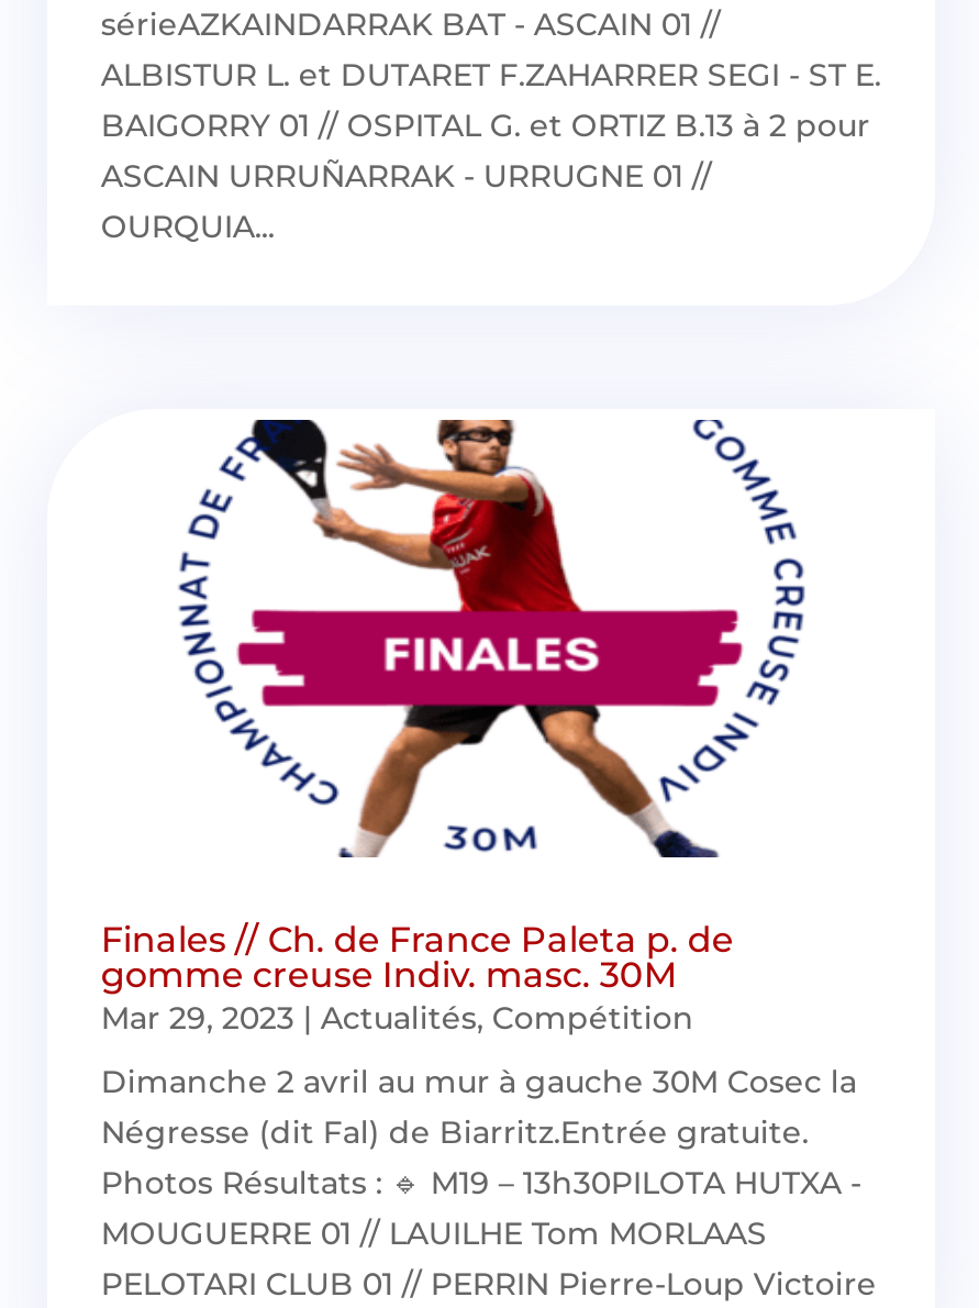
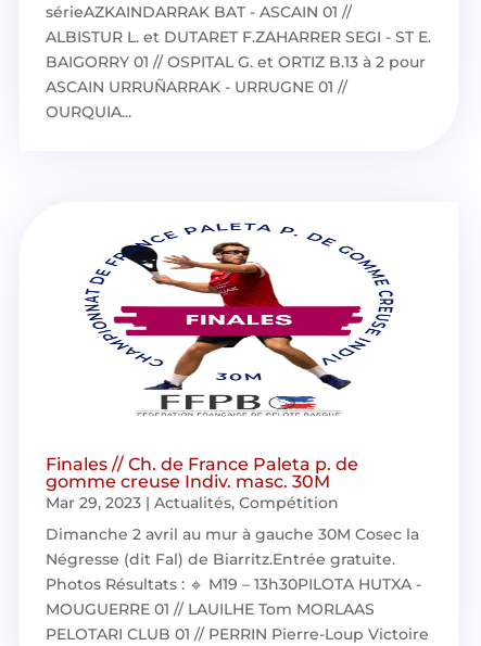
- [image]
+ [image]
